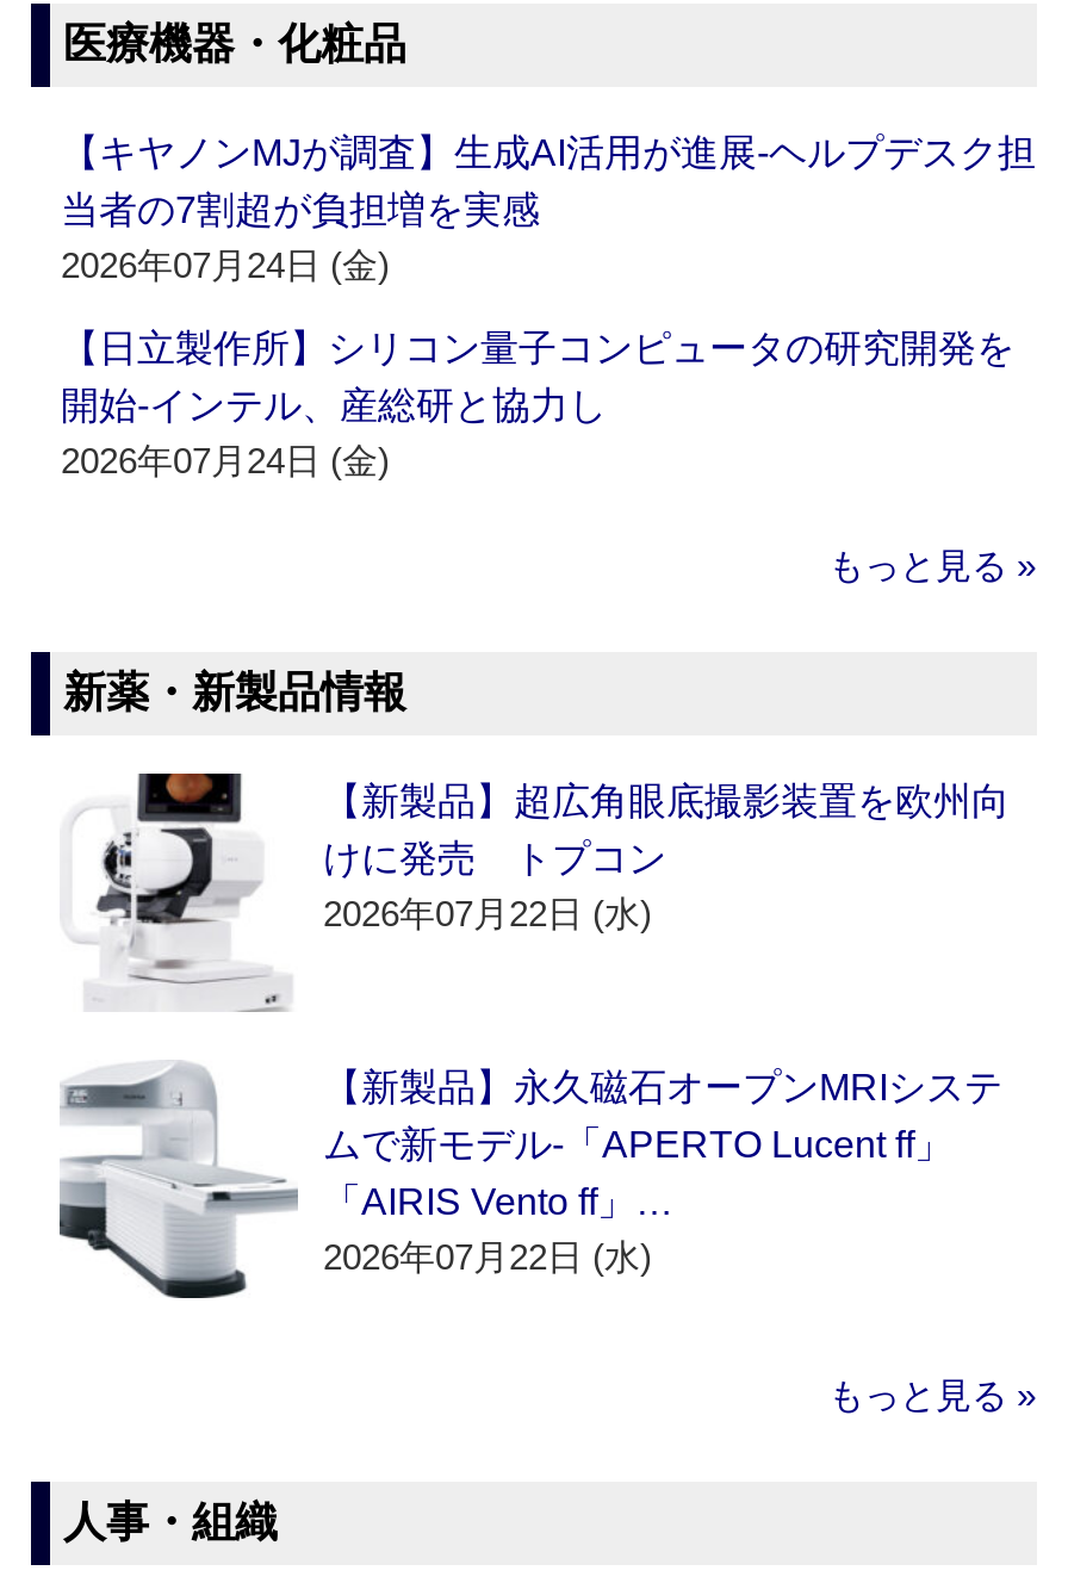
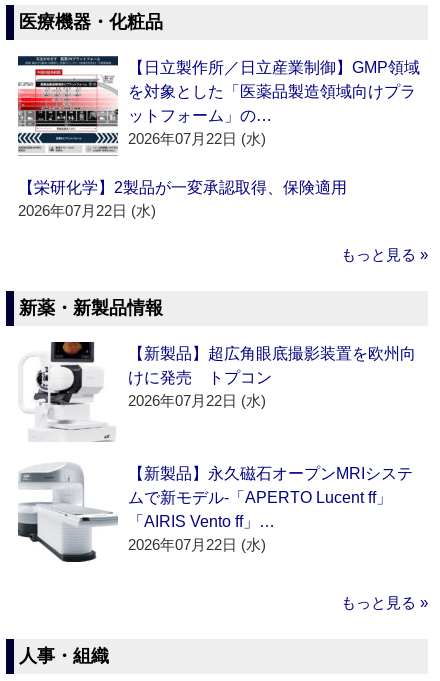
- 【キヤノンMJが調査】生成AI活用が進展‐ヘルプデスク担
- 当者の7割超が負担増を実感
- 2026年07月24日 (金)
+ 【日立製作所／日立産業制御】GMP領域
+ を対象とした「医薬品製造領域向けプラ
+ ットフォーム」の…
+ 2026年07月22日 (水)

- 【日立製作所】シリコン量子コンピュータの研究開発を
- 開始‐インテル、産総研と協力し
- 2026年07月24日 (金)
+ 【栄研化学】2製品が一変承認取得、保険適用
+ 2026年07月22日 (水)
